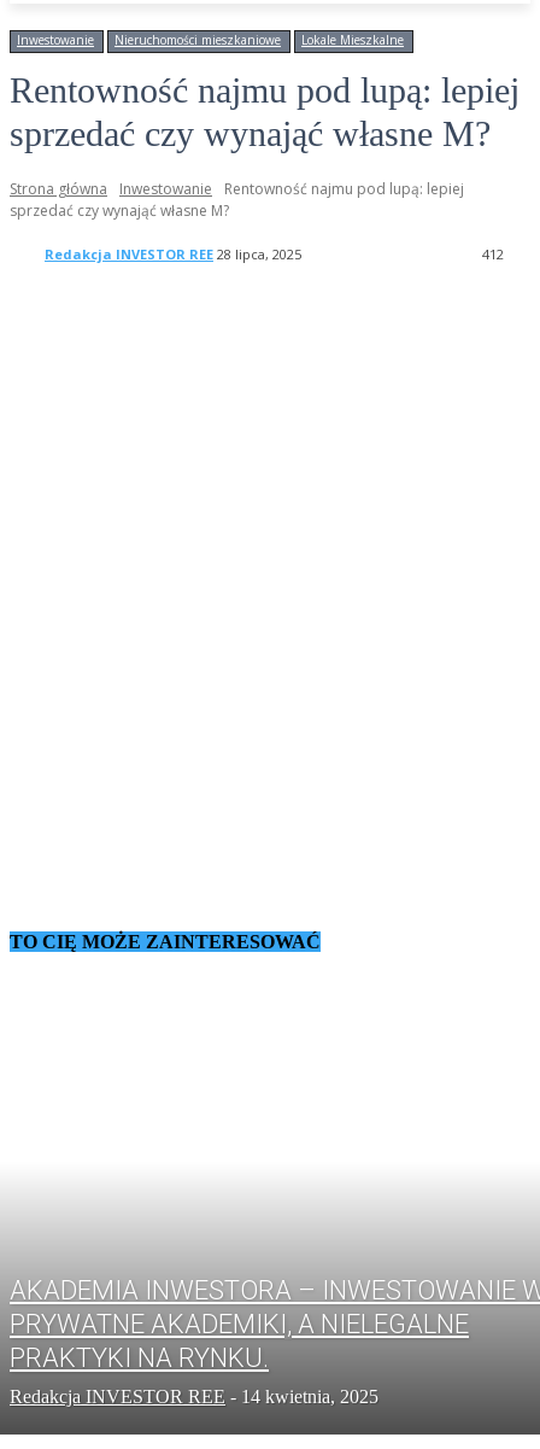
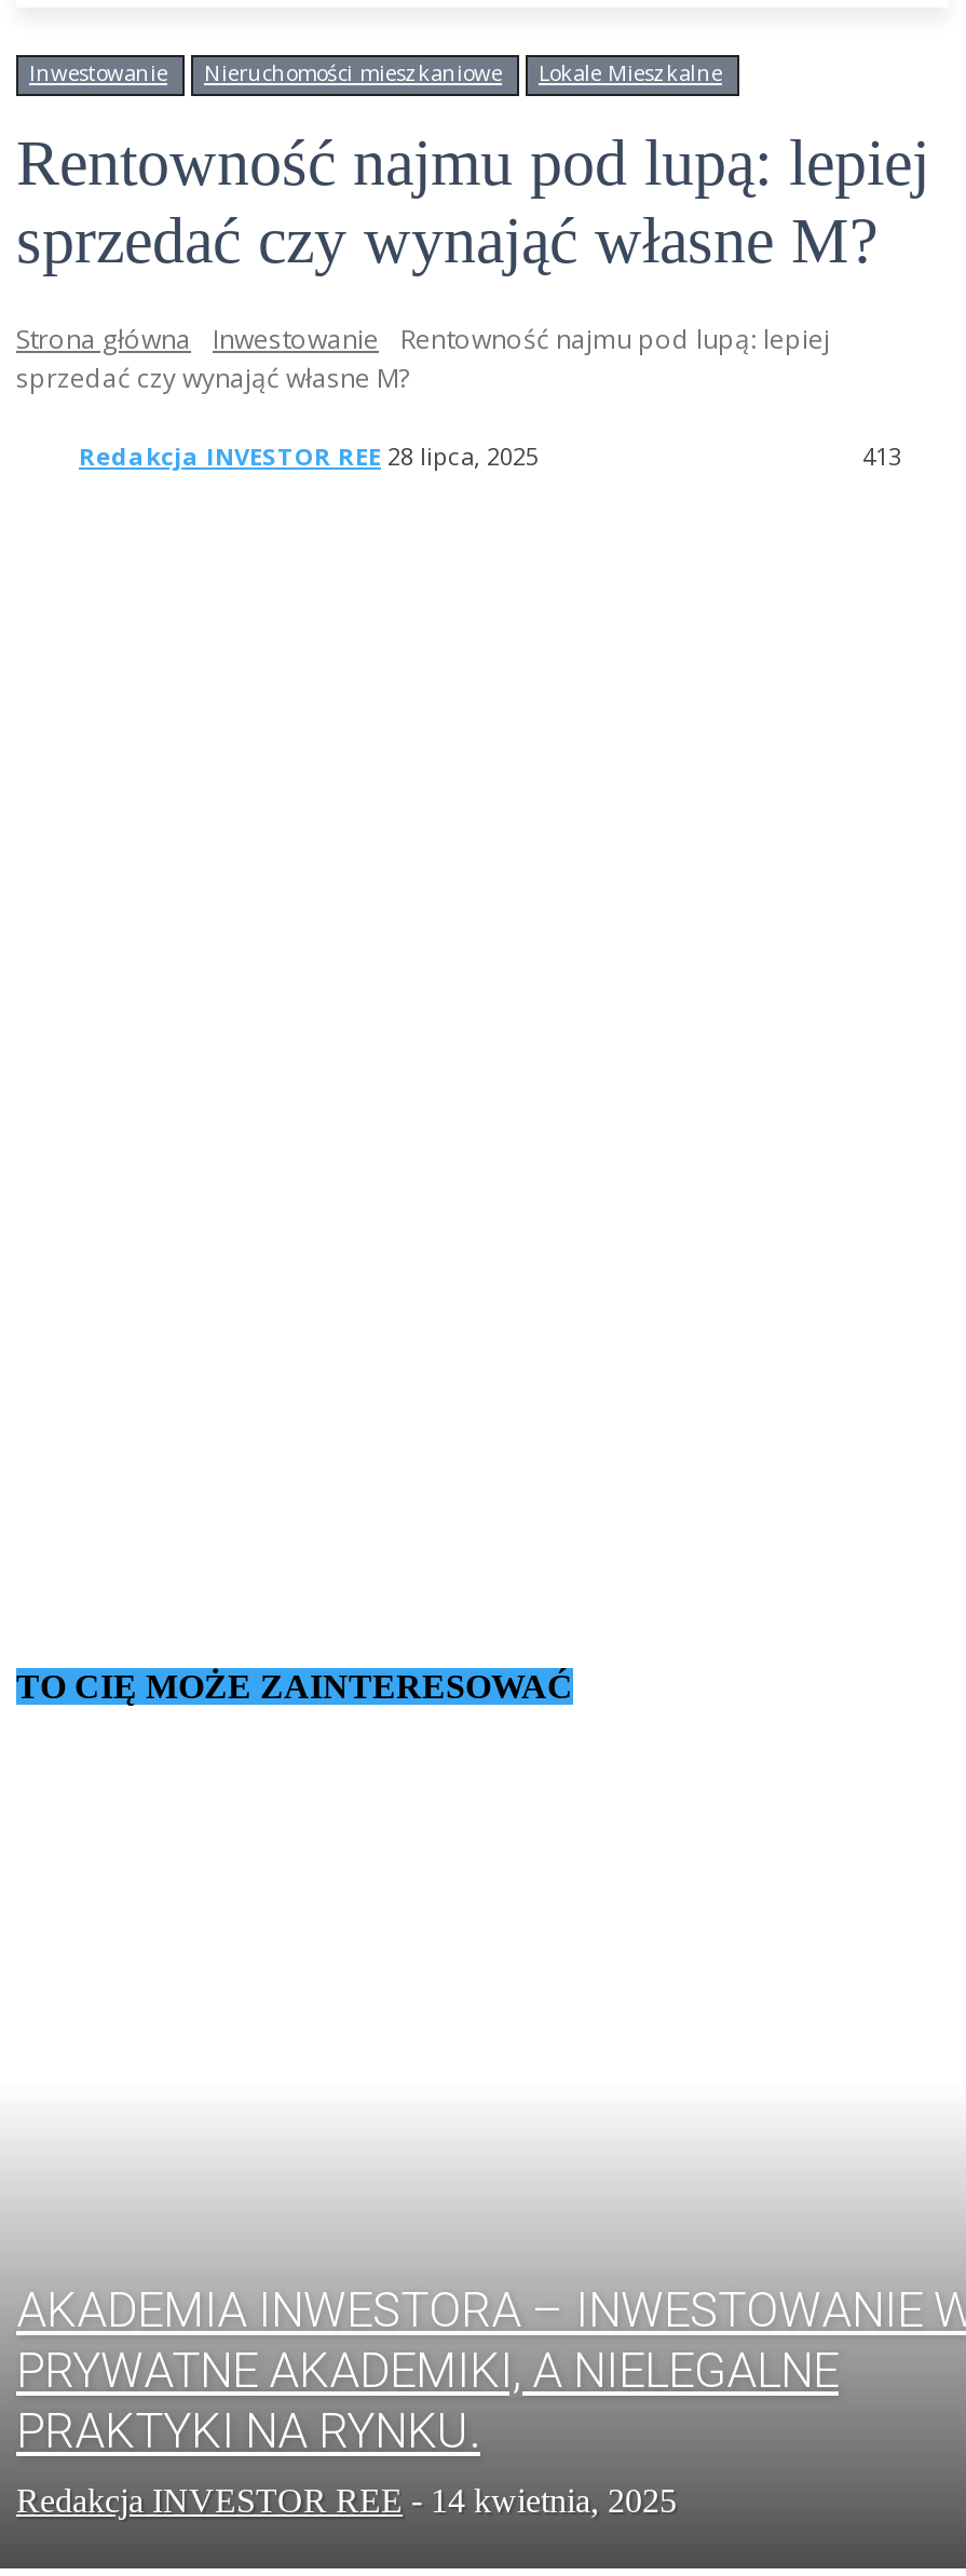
- 412
+ 413
